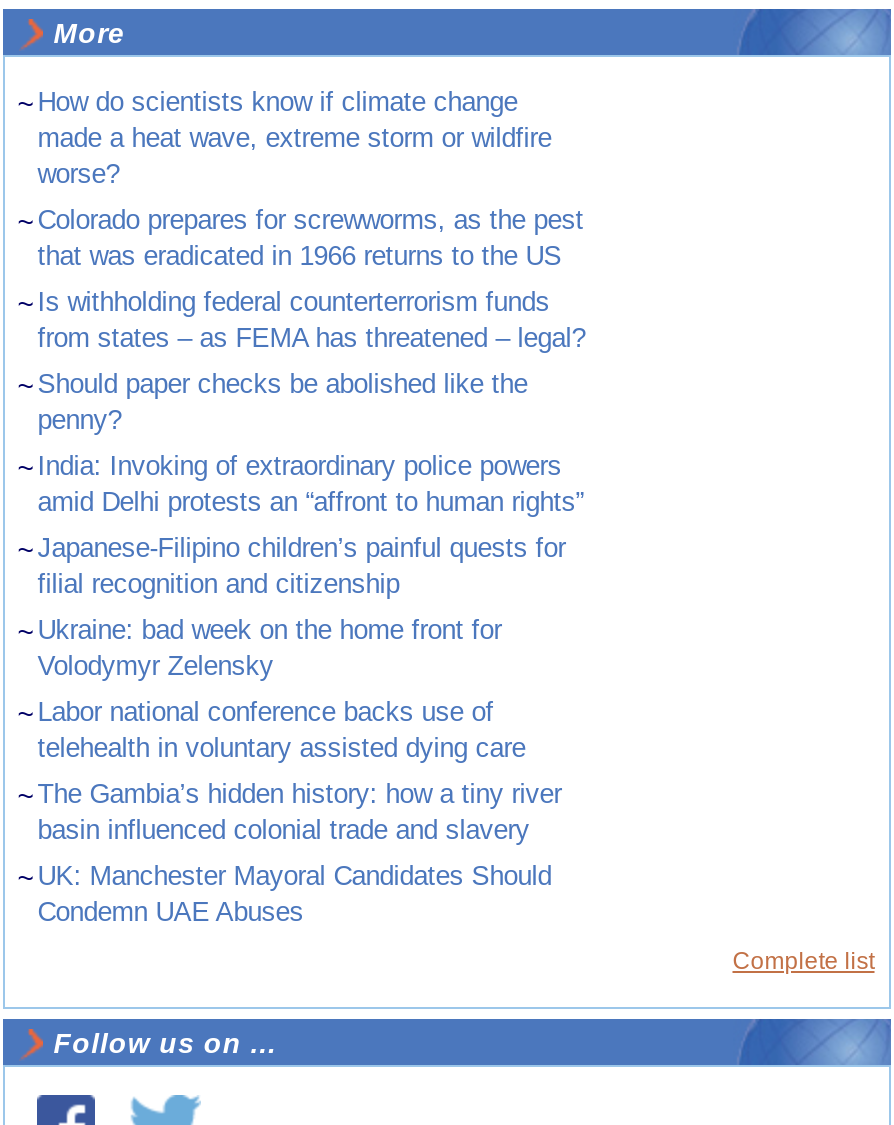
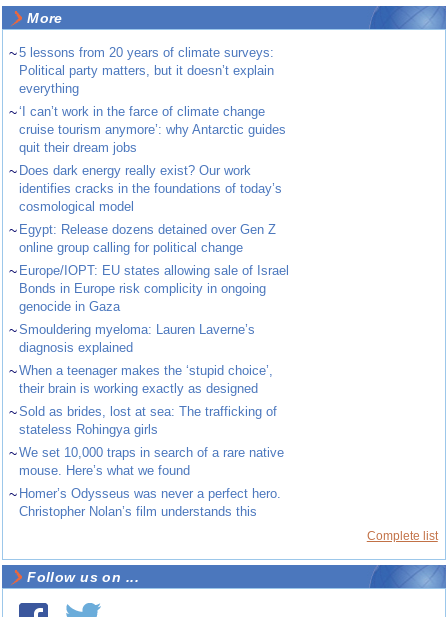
- ~ How do scientists know if climate change
- made a heat wave, extreme storm or wildfire
- worse?
+ ~ 5 lessons from 20 years of climate surveys:
+ Political party matters, but it doesn’t explain
+ everything

- ~ Colorado prepares for screwworms, as the pest
- that was eradicated in 1966 returns to the US
+ ~ ‘I can’t work in the farce of climate change
+ cruise tourism anymore’: why Antarctic guides
+ quit their dream jobs

- ~ Is withholding federal counterterrorism funds
- from states – as FEMA has threatened – legal?
+ ~ Does dark energy really exist? Our work
+ identifies cracks in the foundations of today’s
+ cosmological model

- ~ Should paper checks be abolished like the
- penny?
+ ~ Egypt: Release dozens detained over Gen Z
+ online group calling for political change

- ~ India: Invoking of extraordinary police powers
- amid Delhi protests an “affront to human rights”
+ ~ Europe/IOPT: EU states allowing sale of Israel
+ Bonds in Europe risk complicity in ongoing
+ genocide in Gaza

- ~ Japanese-Filipino children’s painful quests for
- filial recognition and citizenship
+ ~ Smouldering myeloma: Lauren Laverne’s
+ diagnosis explained

- ~ Ukraine: bad week on the home front for
- Volodymyr Zelensky
+ ~ When a teenager makes the ‘stupid choice’,
+ their brain is working exactly as designed

- ~ Labor national conference backs use of
- telehealth in voluntary assisted dying care
+ ~ Sold as brides, lost at sea: The trafficking of
+ stateless Rohingya girls

- ~ The Gambia’s hidden history: how a tiny river
- basin influenced colonial trade and slavery
+ ~ We set 10,000 traps in search of a rare native
+ mouse. Here’s what we found

- ~ UK: Manchester Mayoral Candidates Should
- Condemn UAE Abuses
+ ~ Homer’s Odysseus was never a perfect hero.
+ Christopher Nolan’s film understands this
